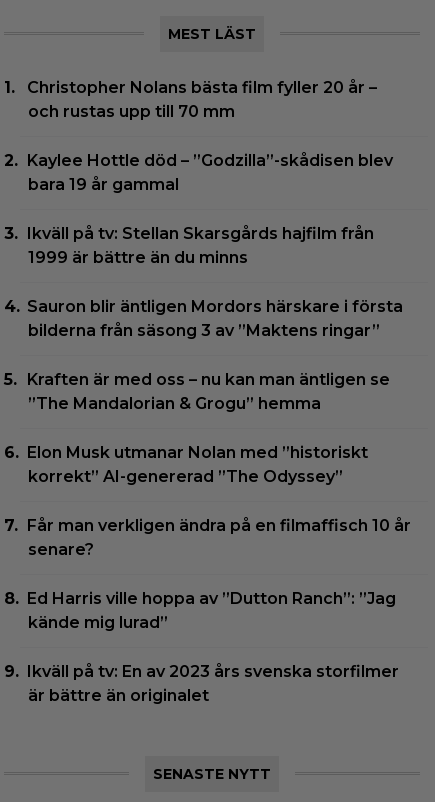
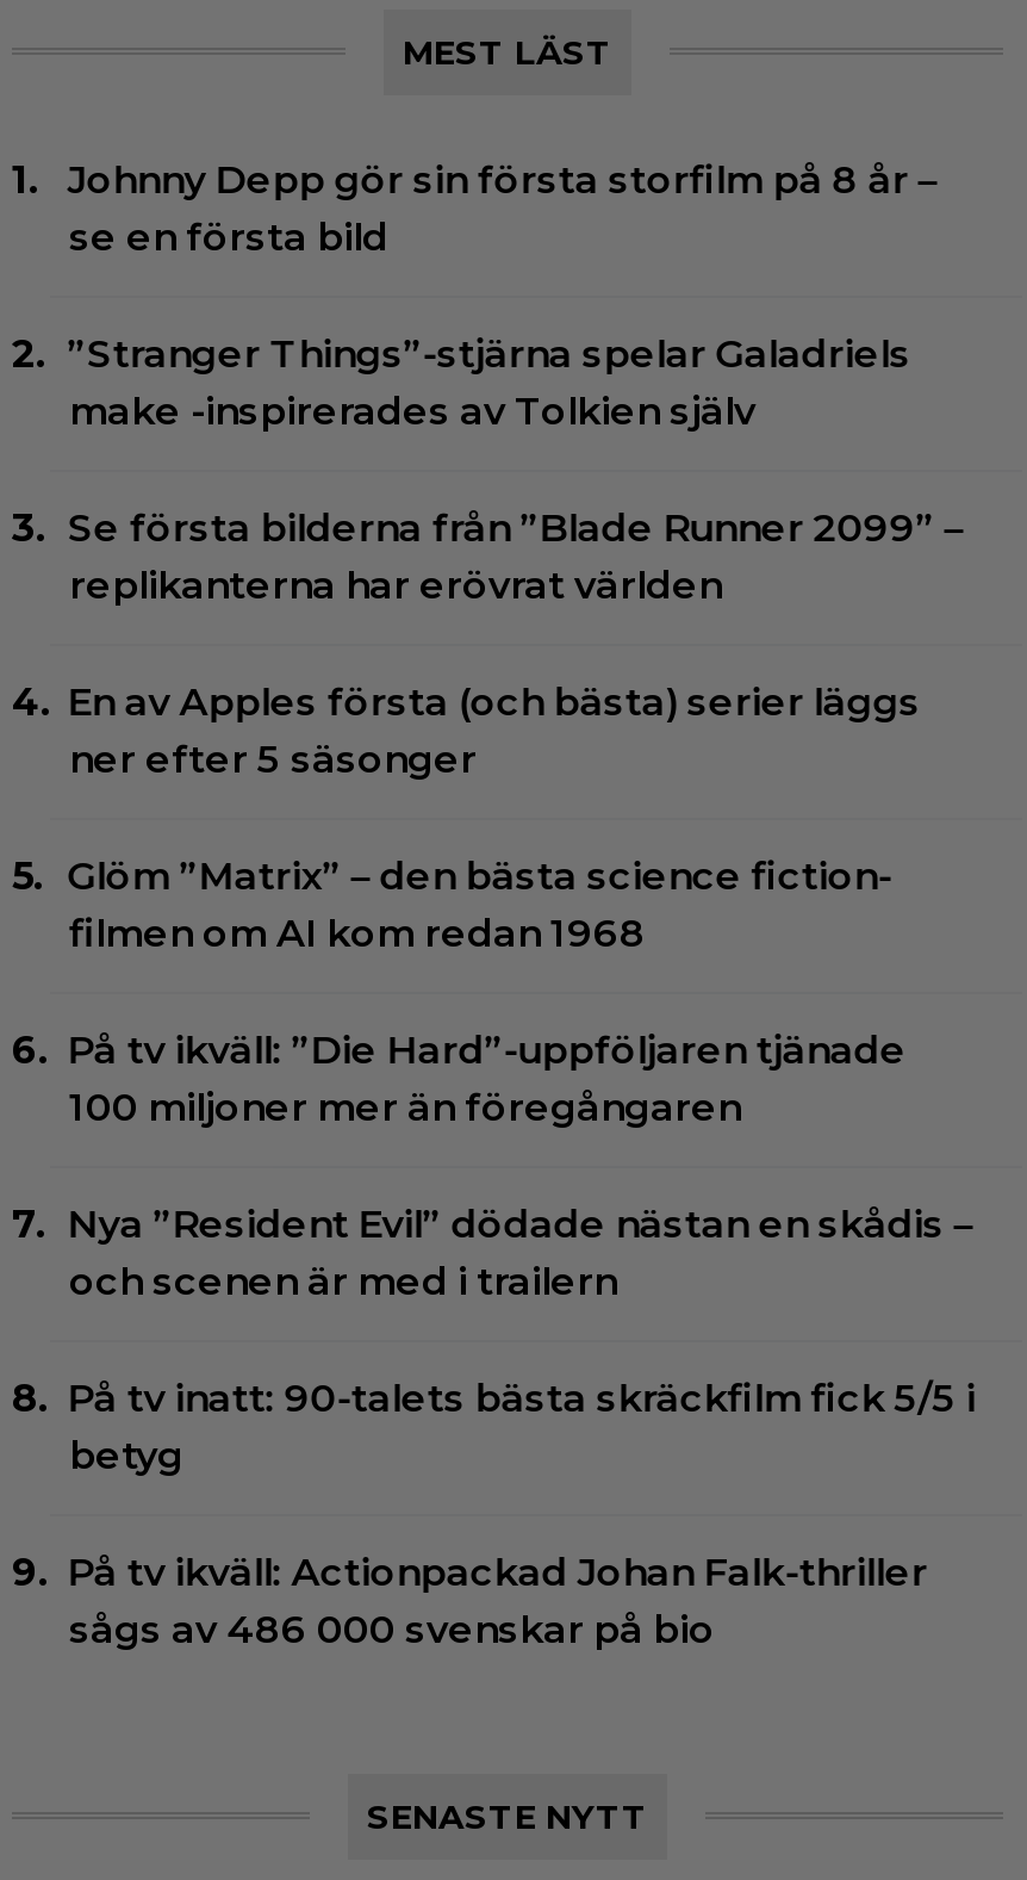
- Christopher Nolans bästa film fyller 20 år –
- och rustas upp till 70 mm
+ Johnny Depp gör sin första storfilm på 8 år –
+ se en första bild

- Kaylee Hottle död – ”Godzilla”-skådisen blev
- bara 19 år gammal
+ ”Stranger Things”-stjärna spelar Galadriels
+ make -inspirerades av Tolkien själv

- Ikväll på tv: Stellan Skarsgårds hajfilm från
- 1999 är bättre än du minns
+ Se första bilderna från ”Blade Runner 2099” –
+ replikanterna har erövrat världen

- Sauron blir äntligen Mordors härskare i första
- bilderna från säsong 3 av ”Maktens ringar”
+ En av Apples första (och bästa) serier läggs
+ ner efter 5 säsonger

- Kraften är med oss – nu kan man äntligen se
- ”The Mandalorian & Grogu” hemma
+ Glöm ”Matrix” – den bästa science fiction-
+ filmen om AI kom redan 1968

- Elon Musk utmanar Nolan med ”historiskt
- korrekt” AI-genererad ”The Odyssey”
+ På tv ikväll: ”Die Hard”-uppföljaren tjänade
+ 100 miljoner mer än föregångaren

- Får man verkligen ändra på en filmaffisch 10 år
- senare?
+ Nya ”Resident Evil” dödade nästan en skådis –
+ och scenen är med i trailern

- Ed Harris ville hoppa av ”Dutton Ranch”: ”Jag
- kände mig lurad”
+ På tv inatt: 90-talets bästa skräckfilm fick 5/5 i
+ betyg

- Ikväll på tv: En av 2023 års svenska storfilmer
- är bättre än originalet
+ På tv ikväll: Actionpackad Johan Falk-thriller
+ sågs av 486 000 svenskar på bio
